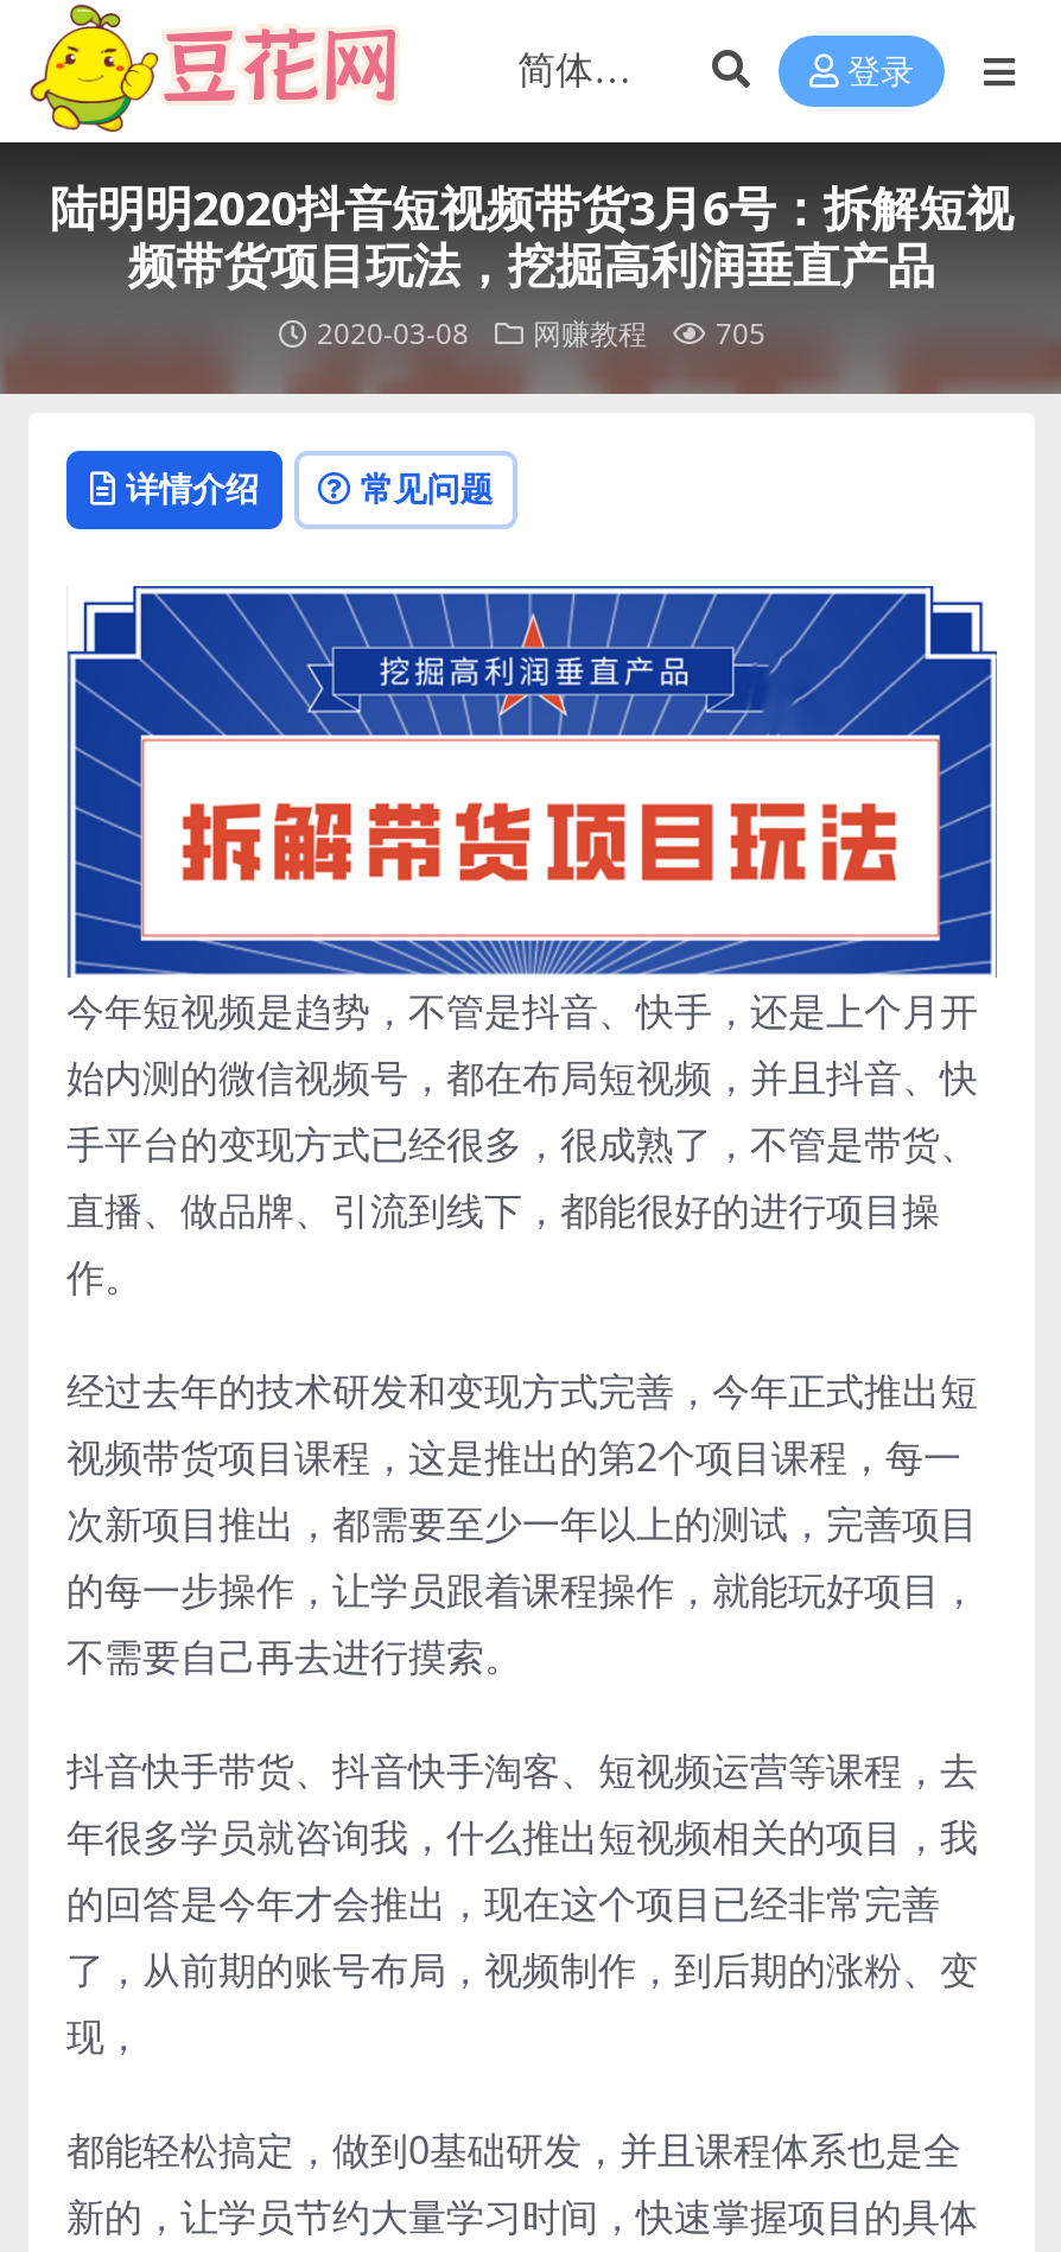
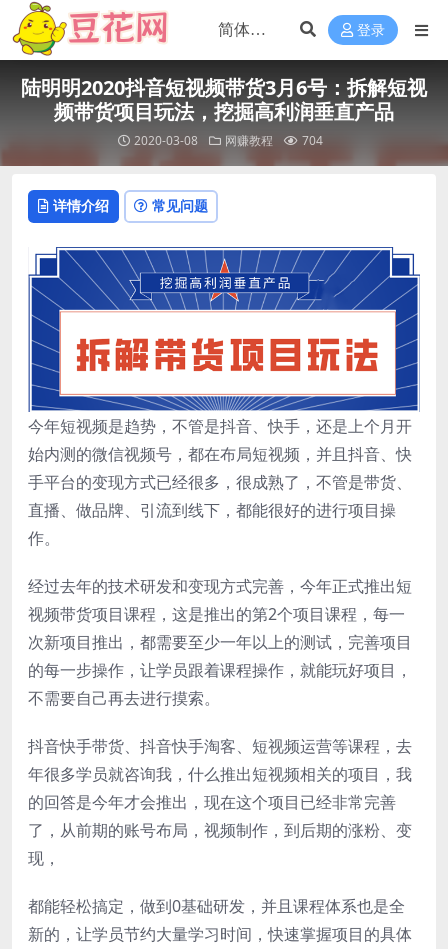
- 2020-03-08 网赚教程 705
+ 2020-03-08 网赚教程 704
